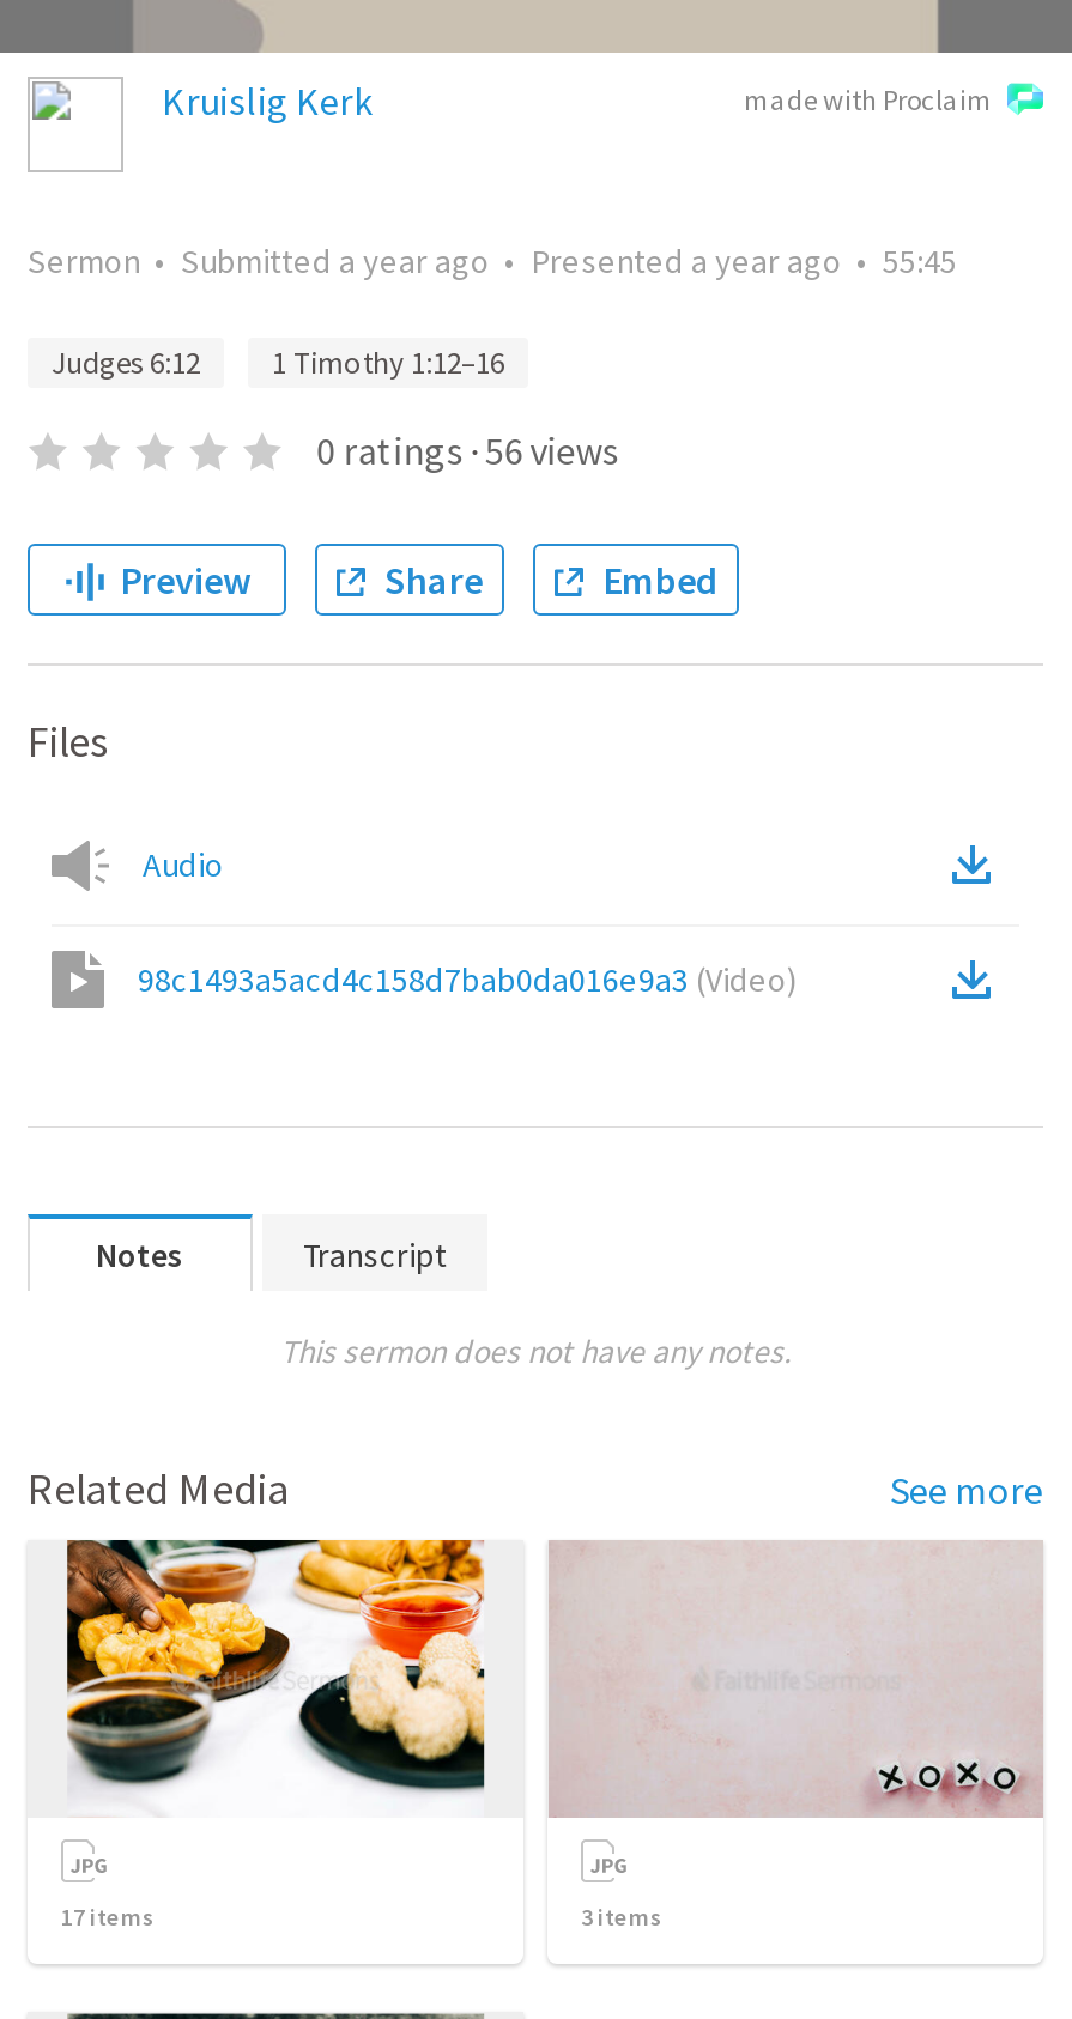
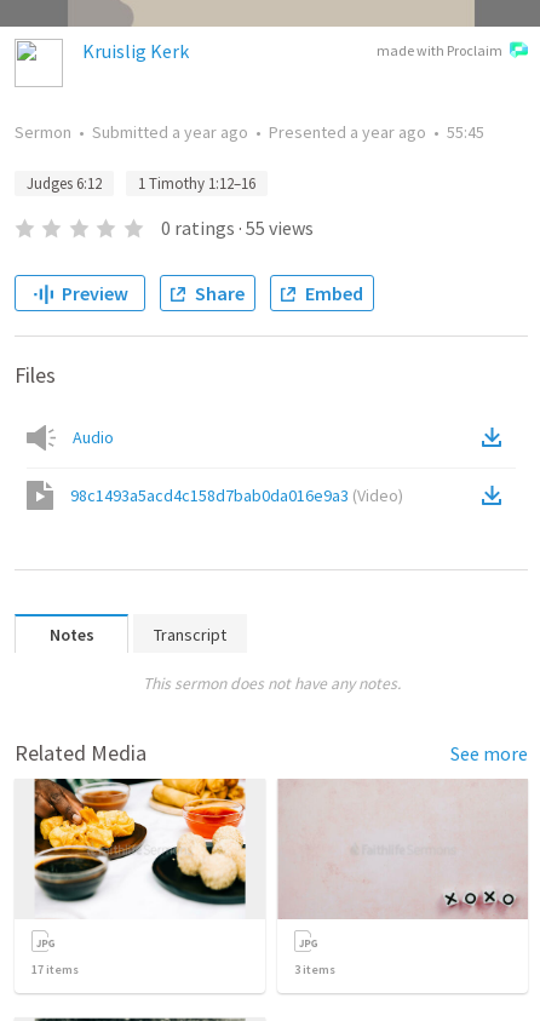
- 0 ratings · 56 views
+ 0 ratings · 55 views
